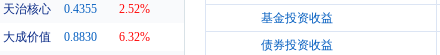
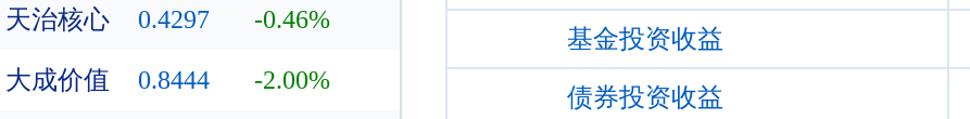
- 0.4355
+ 0.4297

- 2.52%
+ -0.46%

- 0.8830
+ 0.8444

- 6.32%
+ -2.00%
